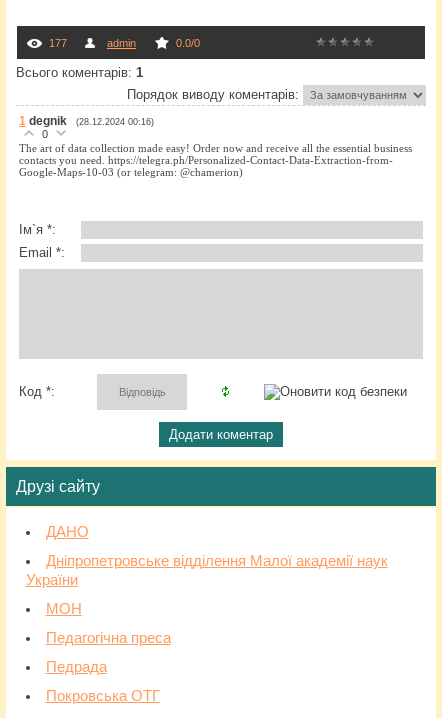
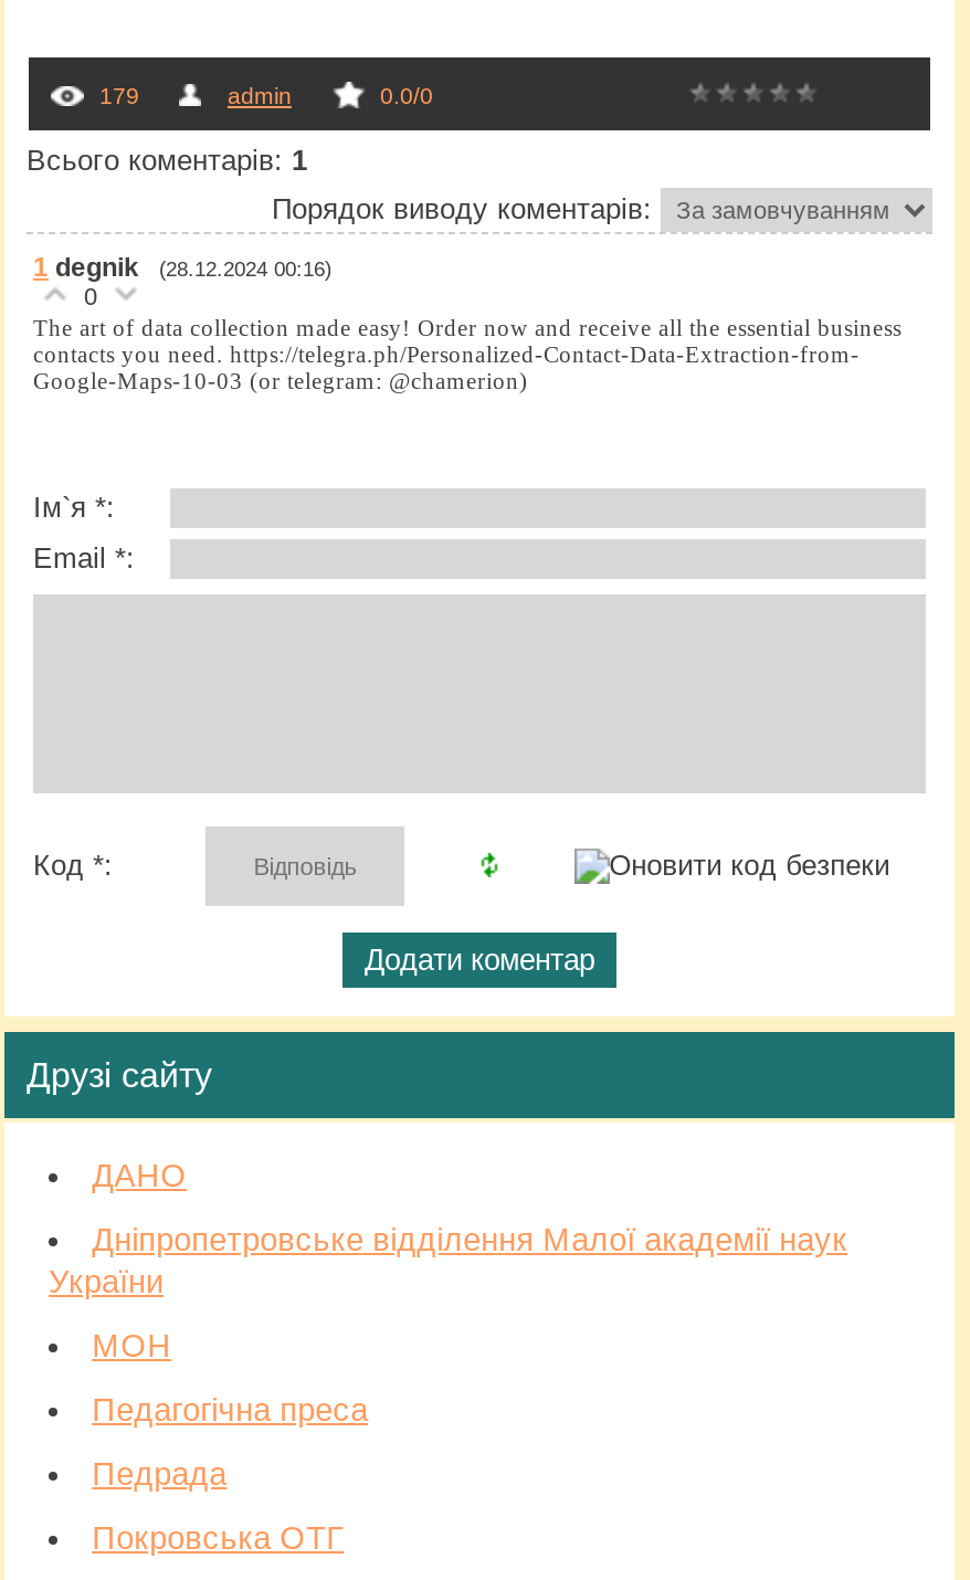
- 177
+ 179
